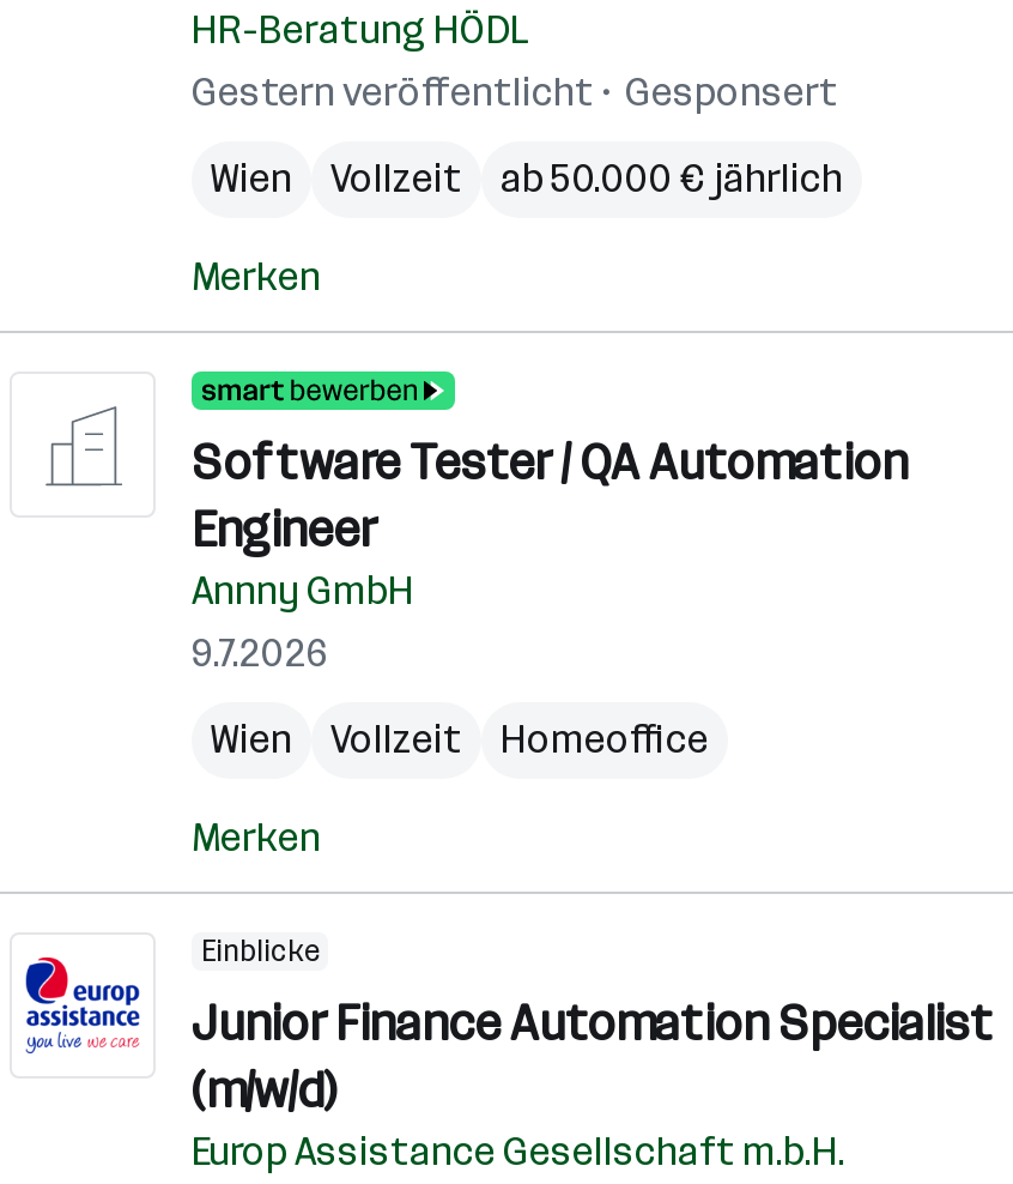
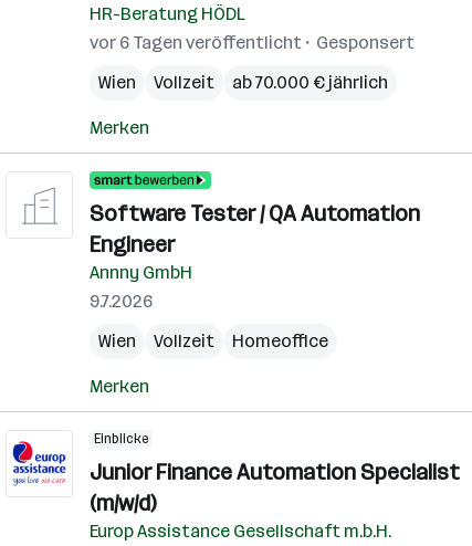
- Gestern veröffentlicht
+ vor 6 Tagen veröffentlicht

- Wien Vollzeit ab 50.000 € jährlich
+ Wien Vollzeit ab 70.000 € jährlich
